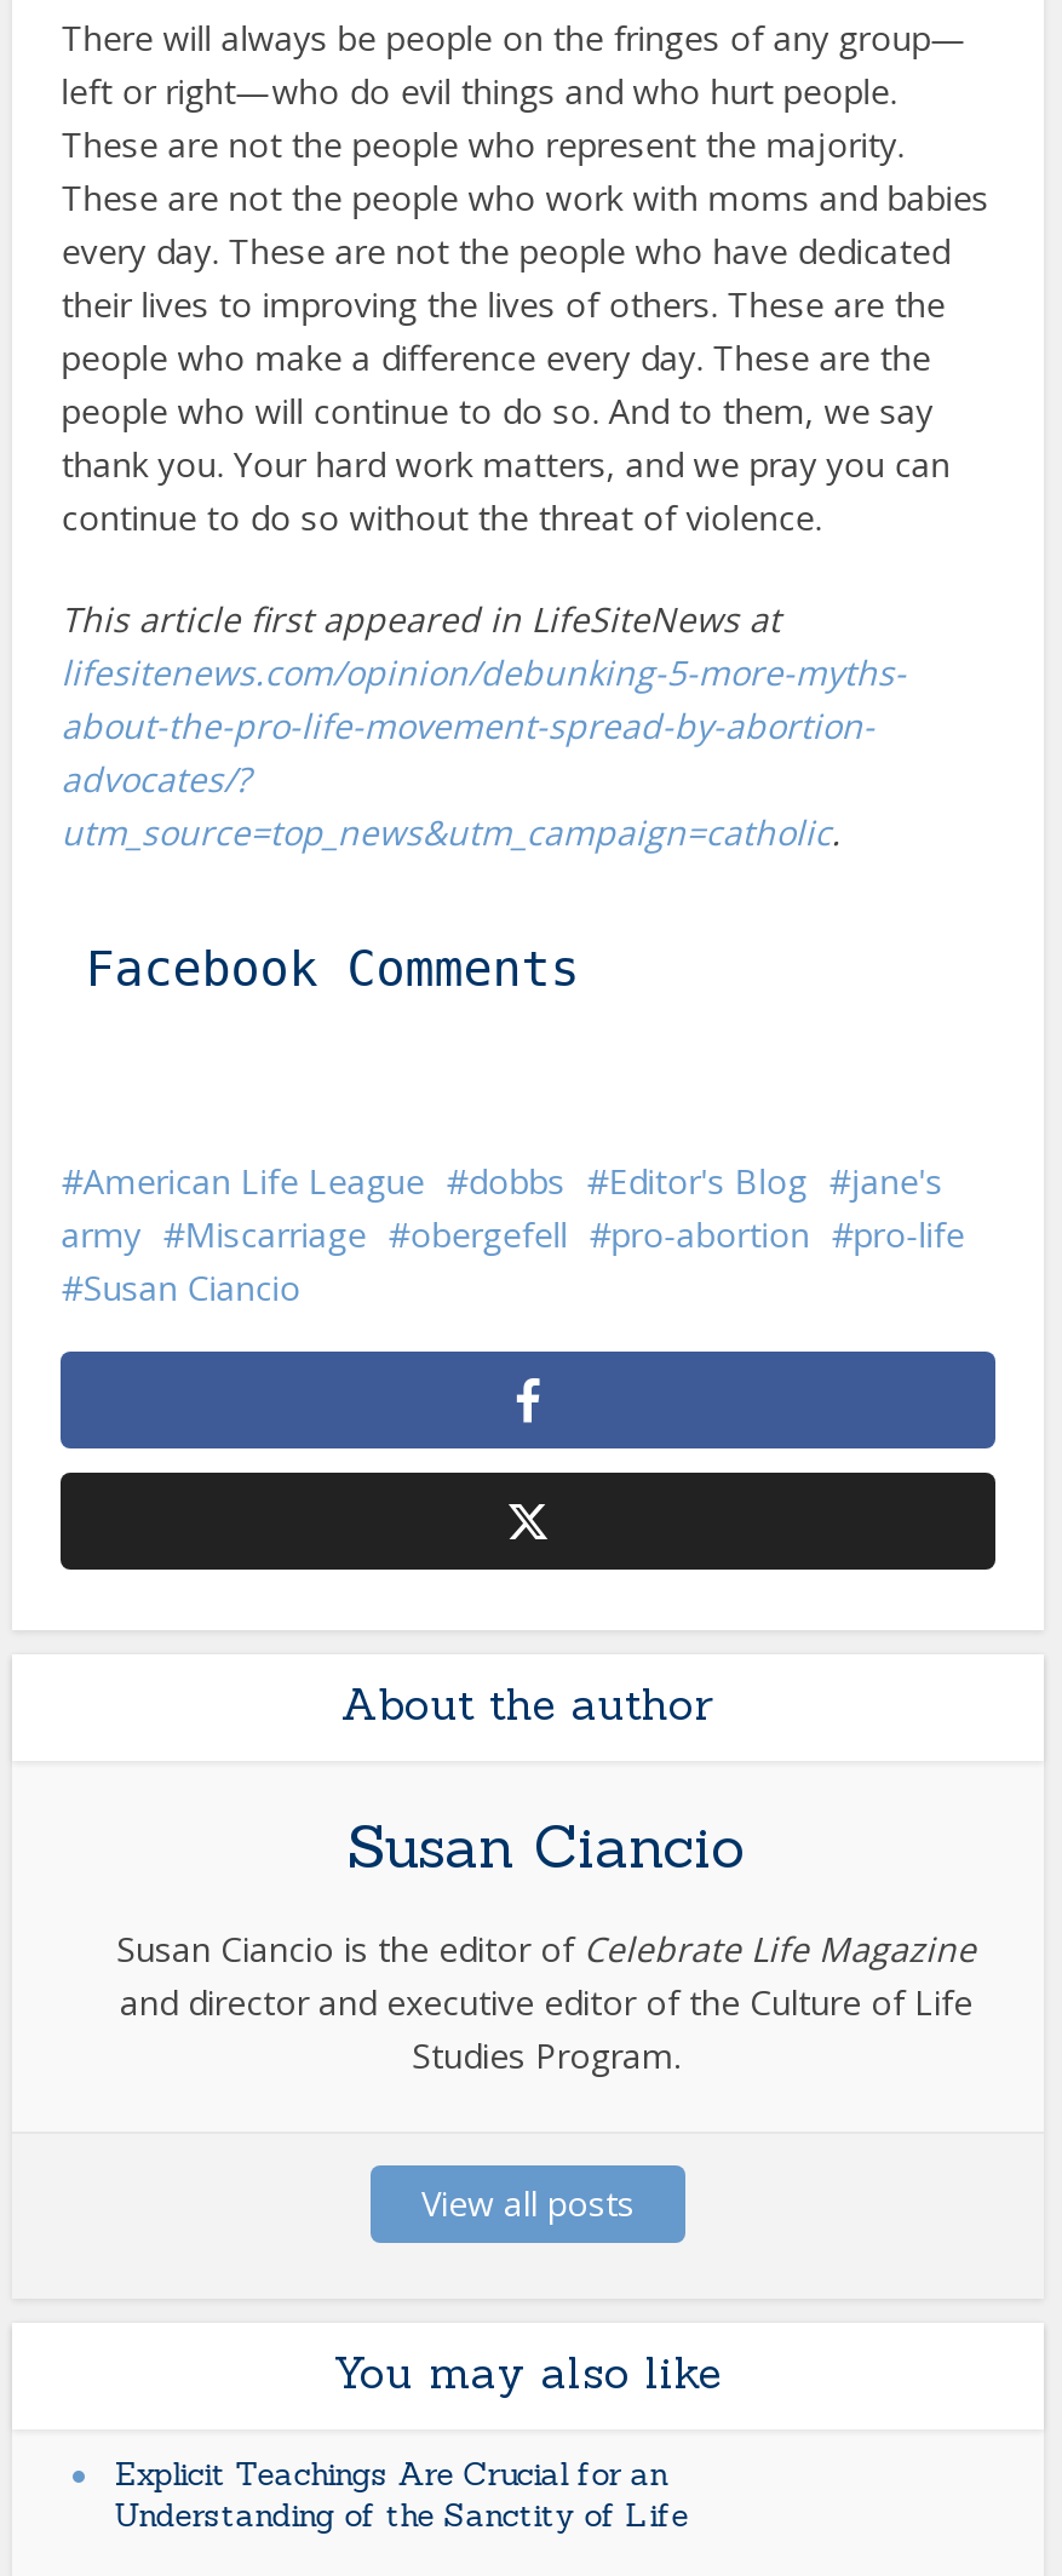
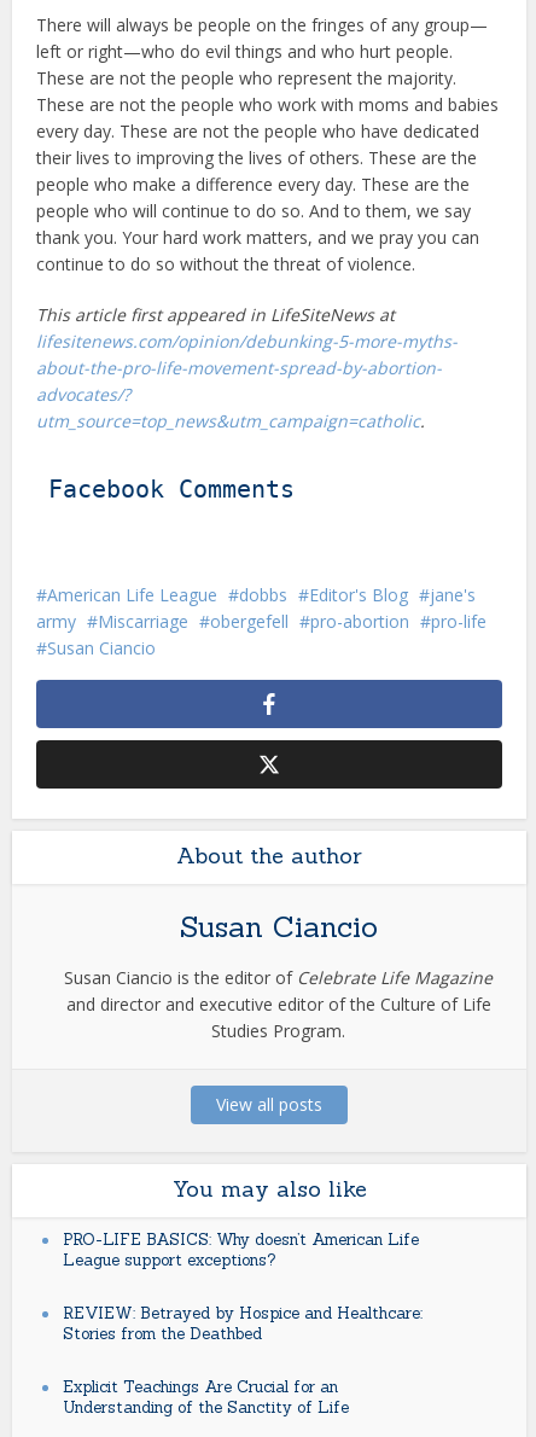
+ PRO-LIFE BASICS: Why doesn’t American Life
+ League support exceptions?
+ REVIEW: Betrayed by Hospice and Healthcare:
+ Stories from the Deathbed
